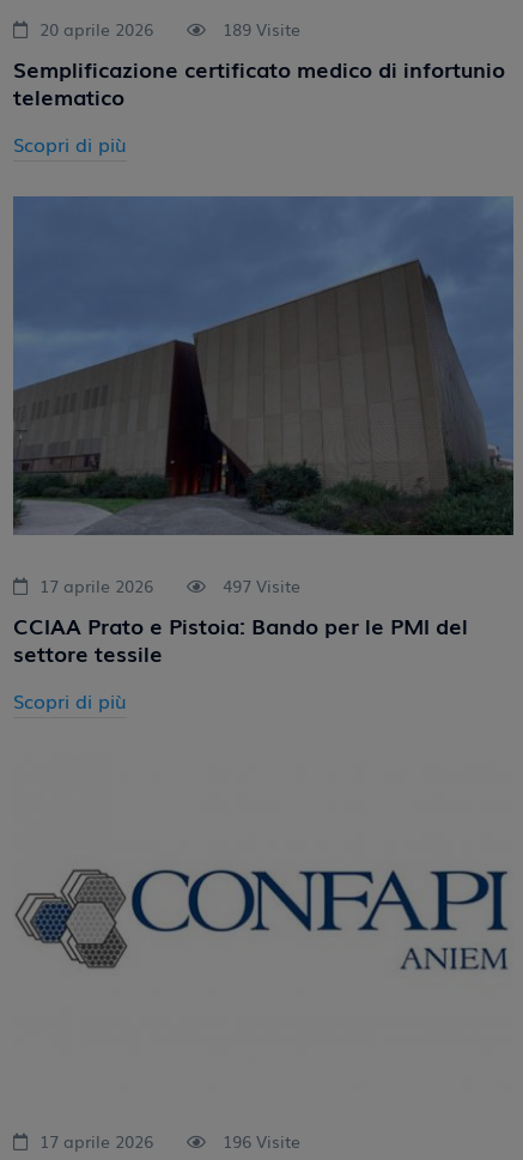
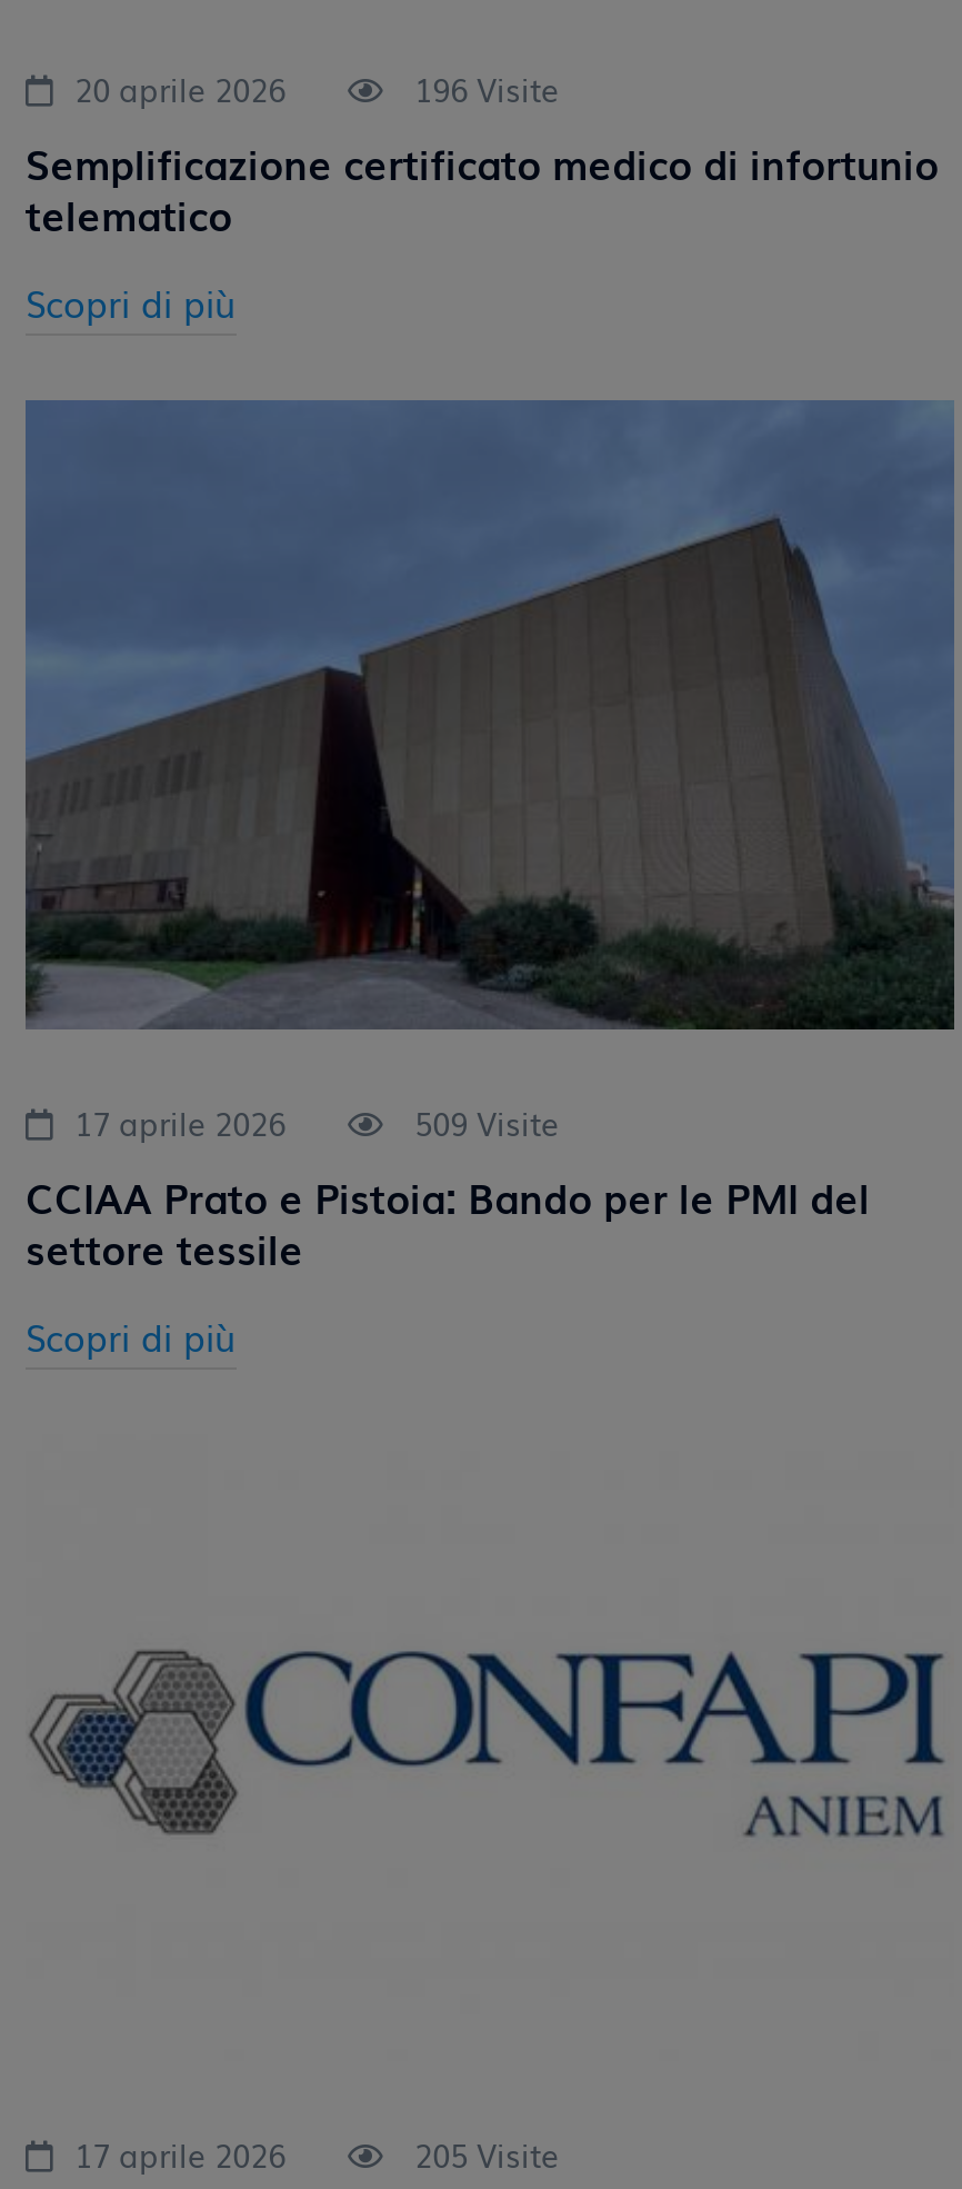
- 189 Visite
+ 196 Visite

- 497 Visite
+ 509 Visite

- 196 Visite
+ 205 Visite
